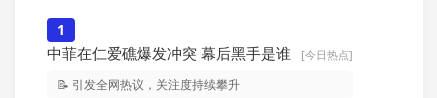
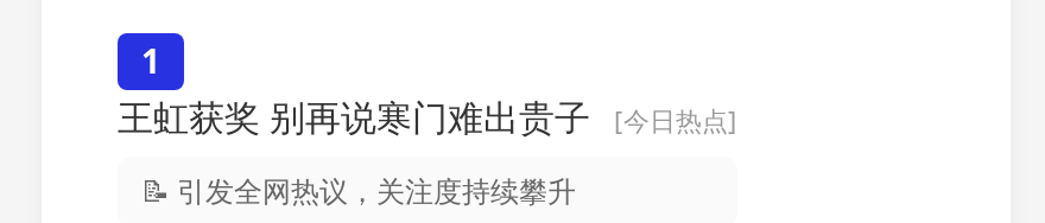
- 中菲在仁爱礁爆发冲突 幕后黑手是谁 [今日热点]
+ 王虹获奖 别再说寒门难出贵子 [今日热点]
